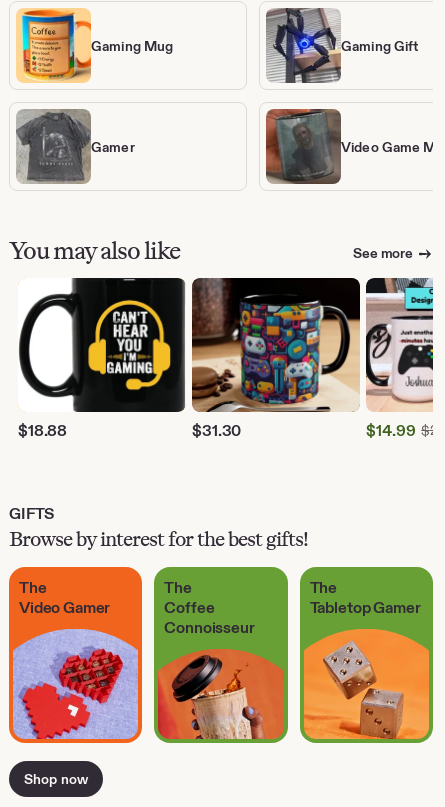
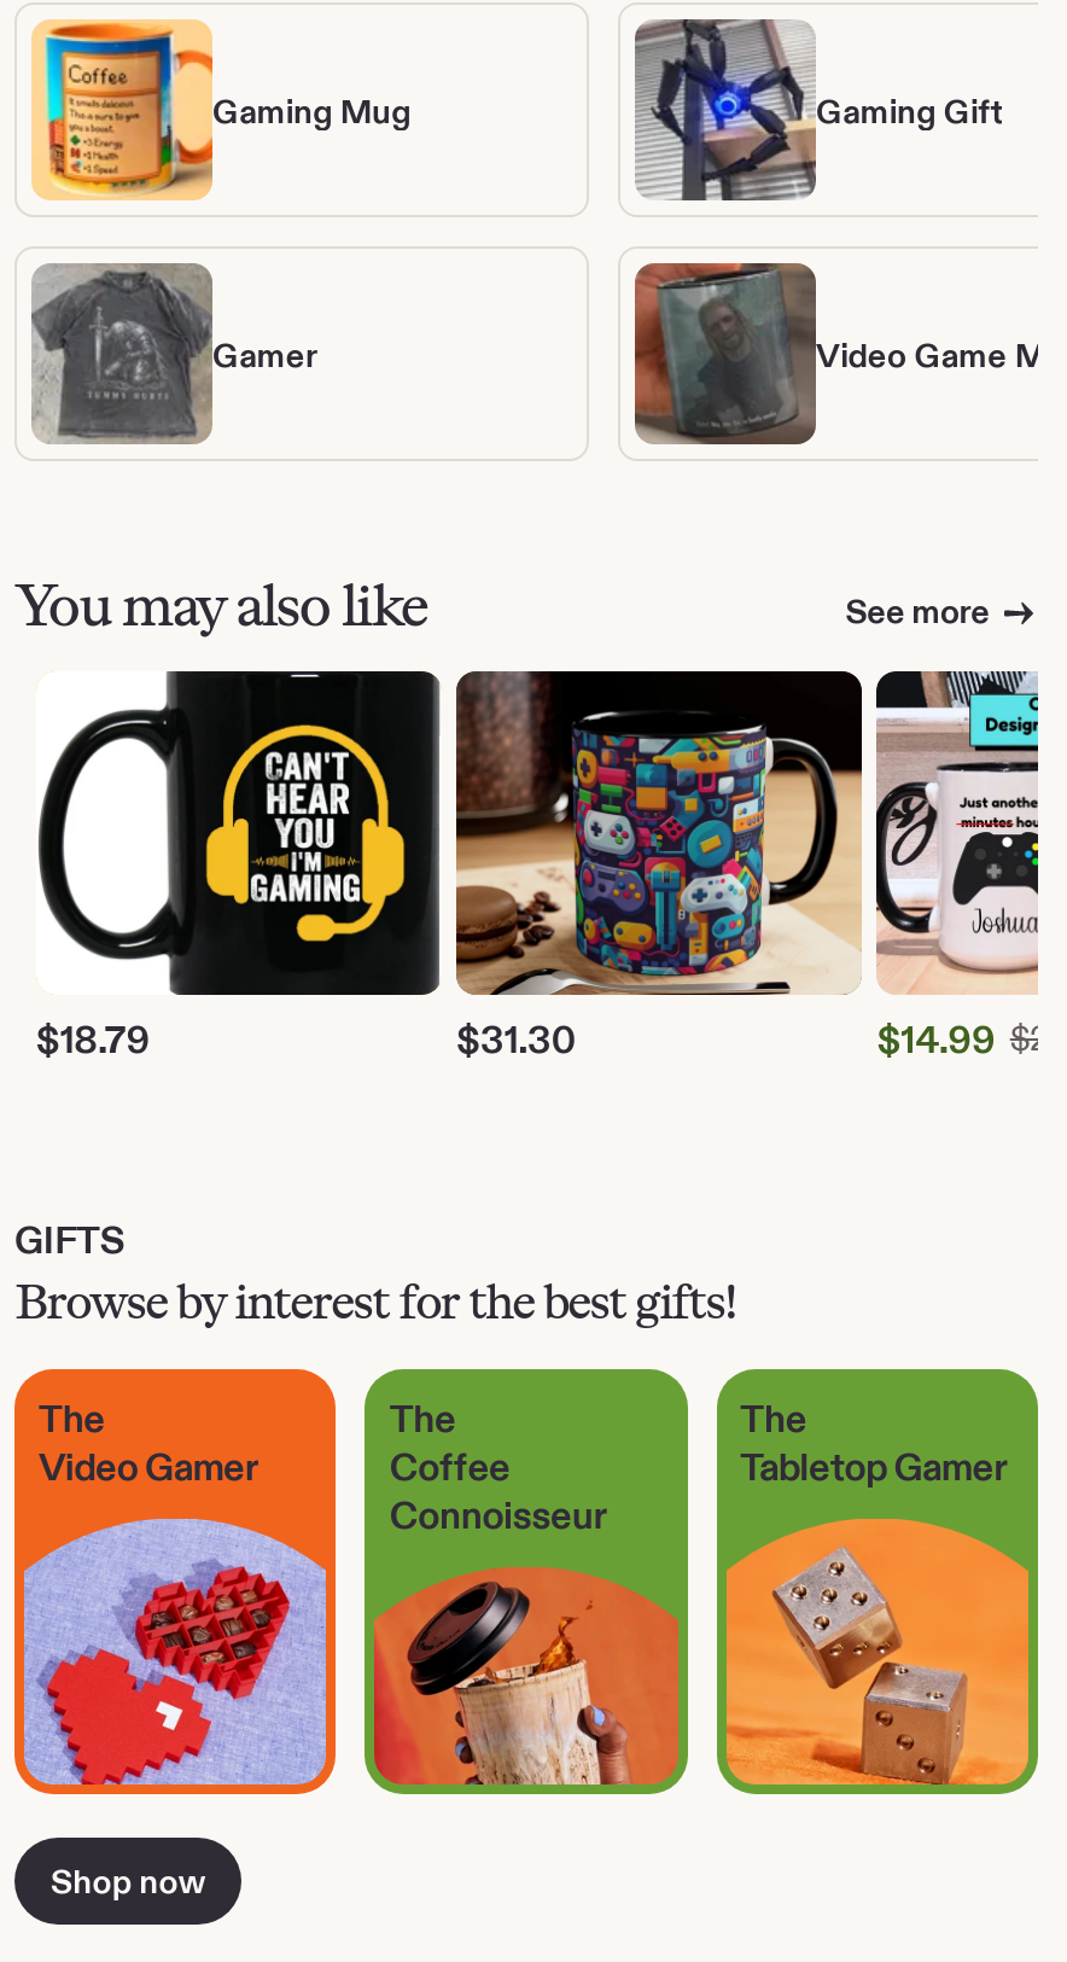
- $18.88
+ $18.79
